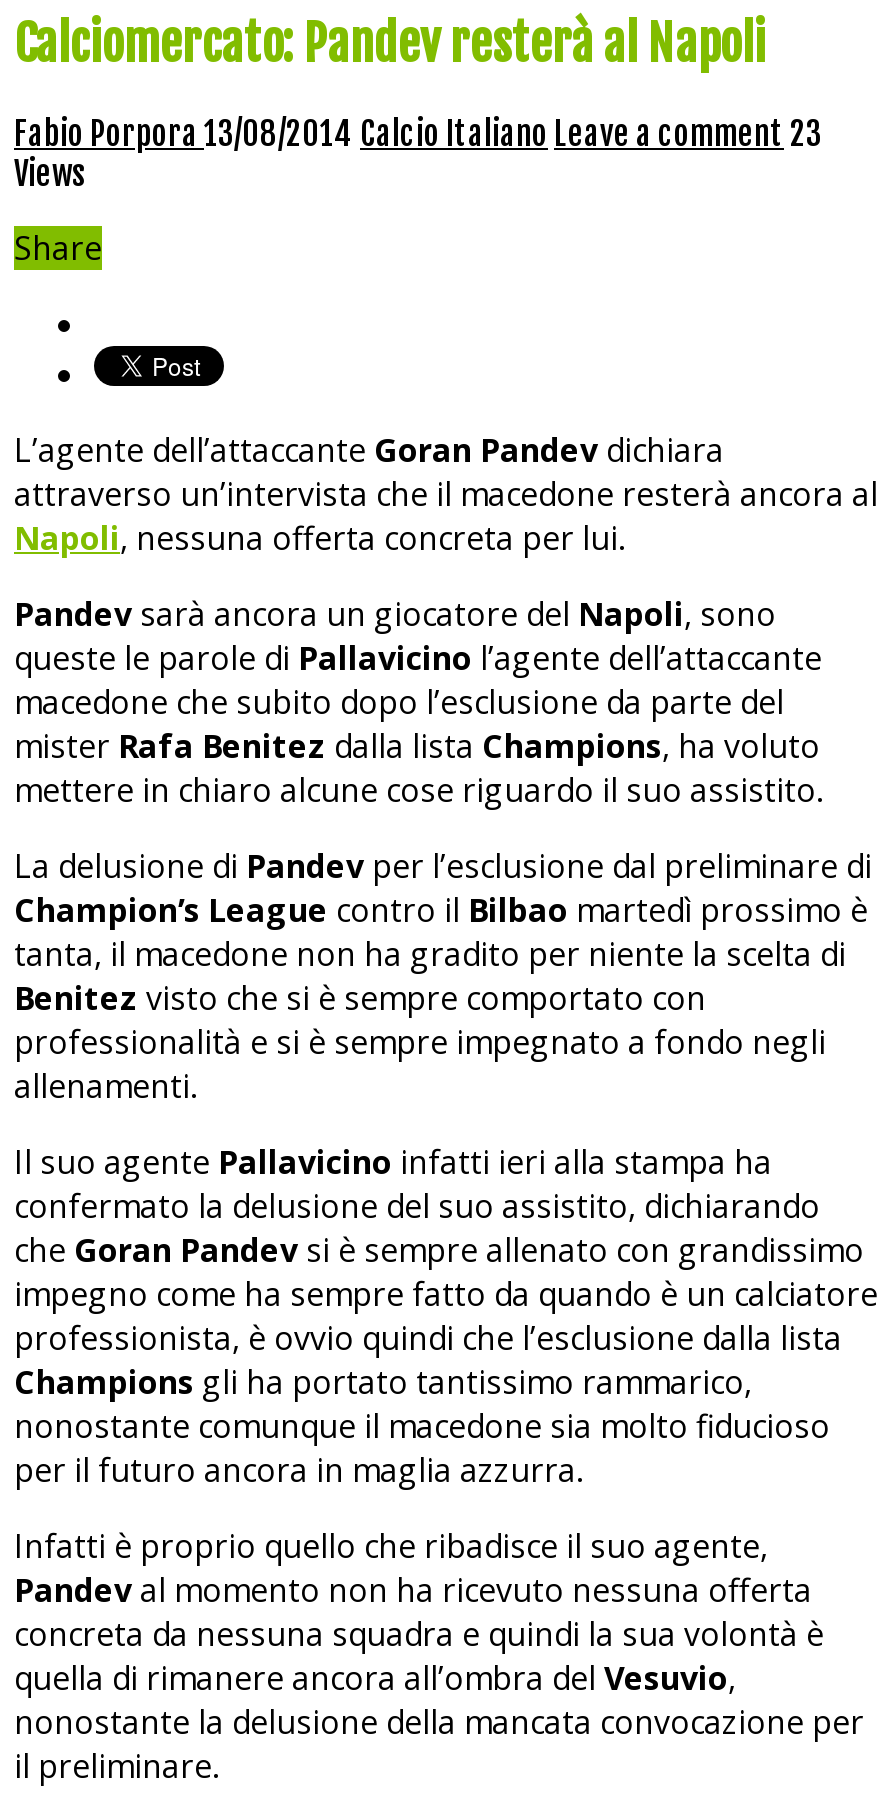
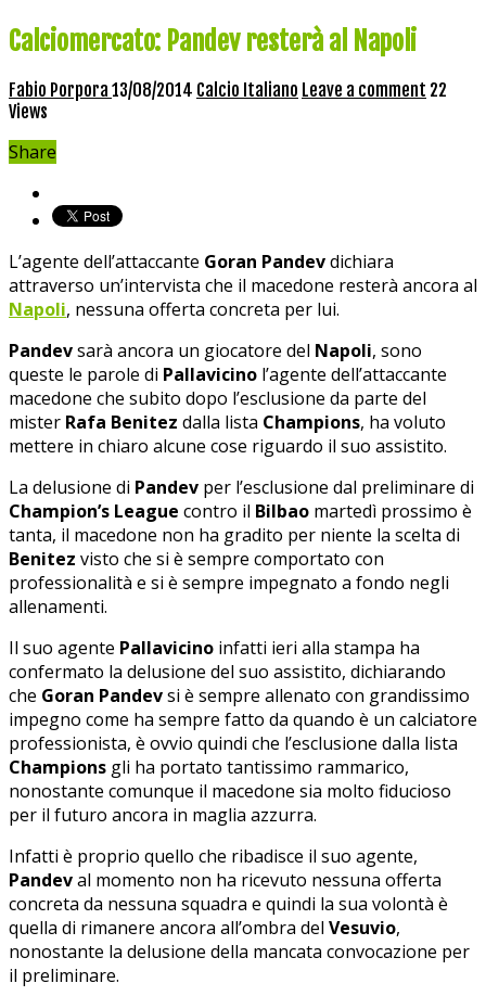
- Fabio Porpora 13/08/2014 Calcio Italiano Leave a comment 23
+ Fabio Porpora 13/08/2014 Calcio Italiano Leave a comment 22
